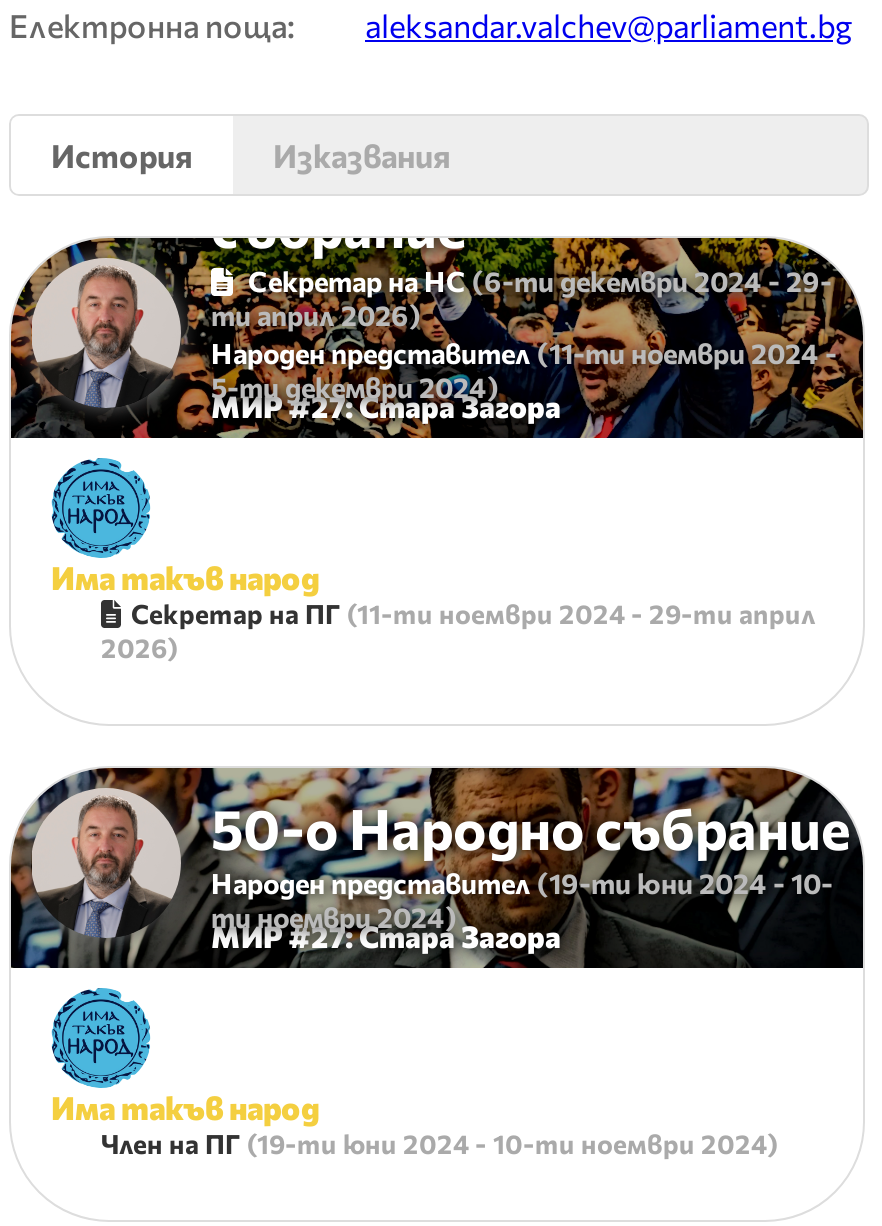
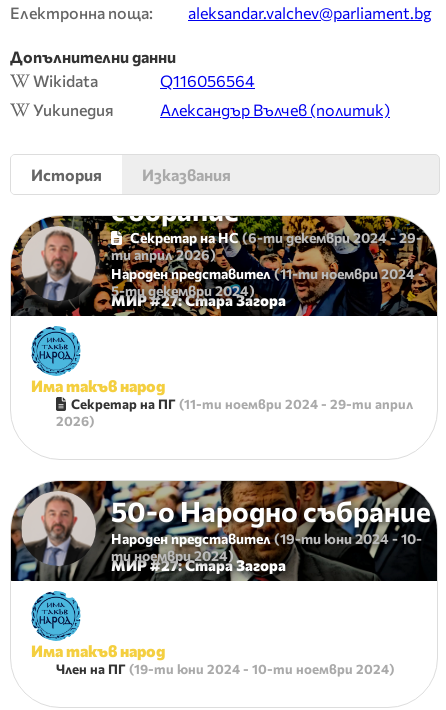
+ Допълнителни данни
+ Wikidata
+ Q116056564
+ Уикипедия
+ Александър Вълчев (политик)
